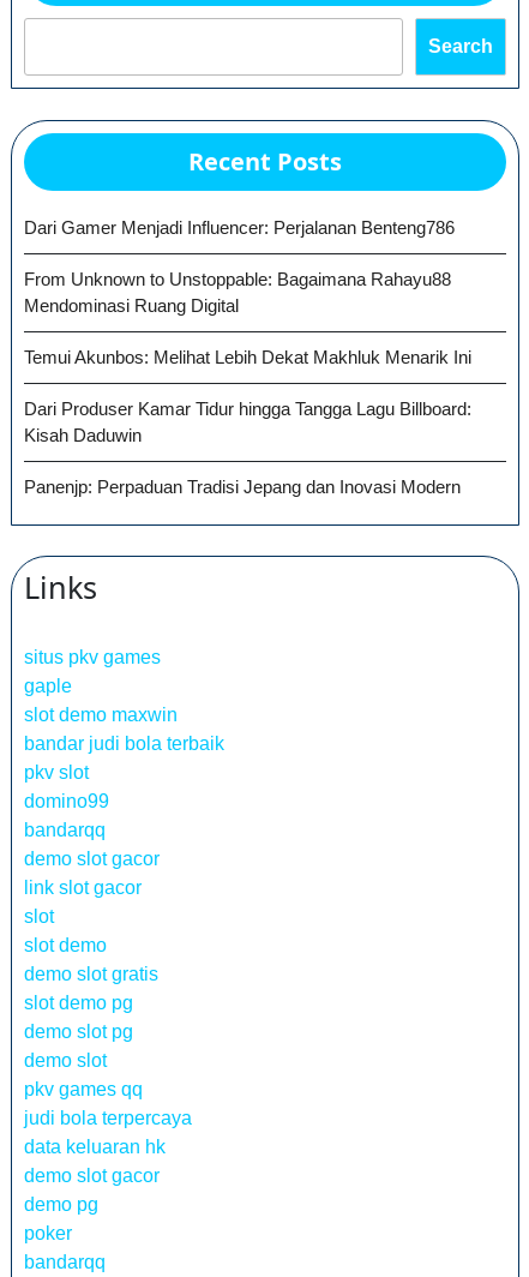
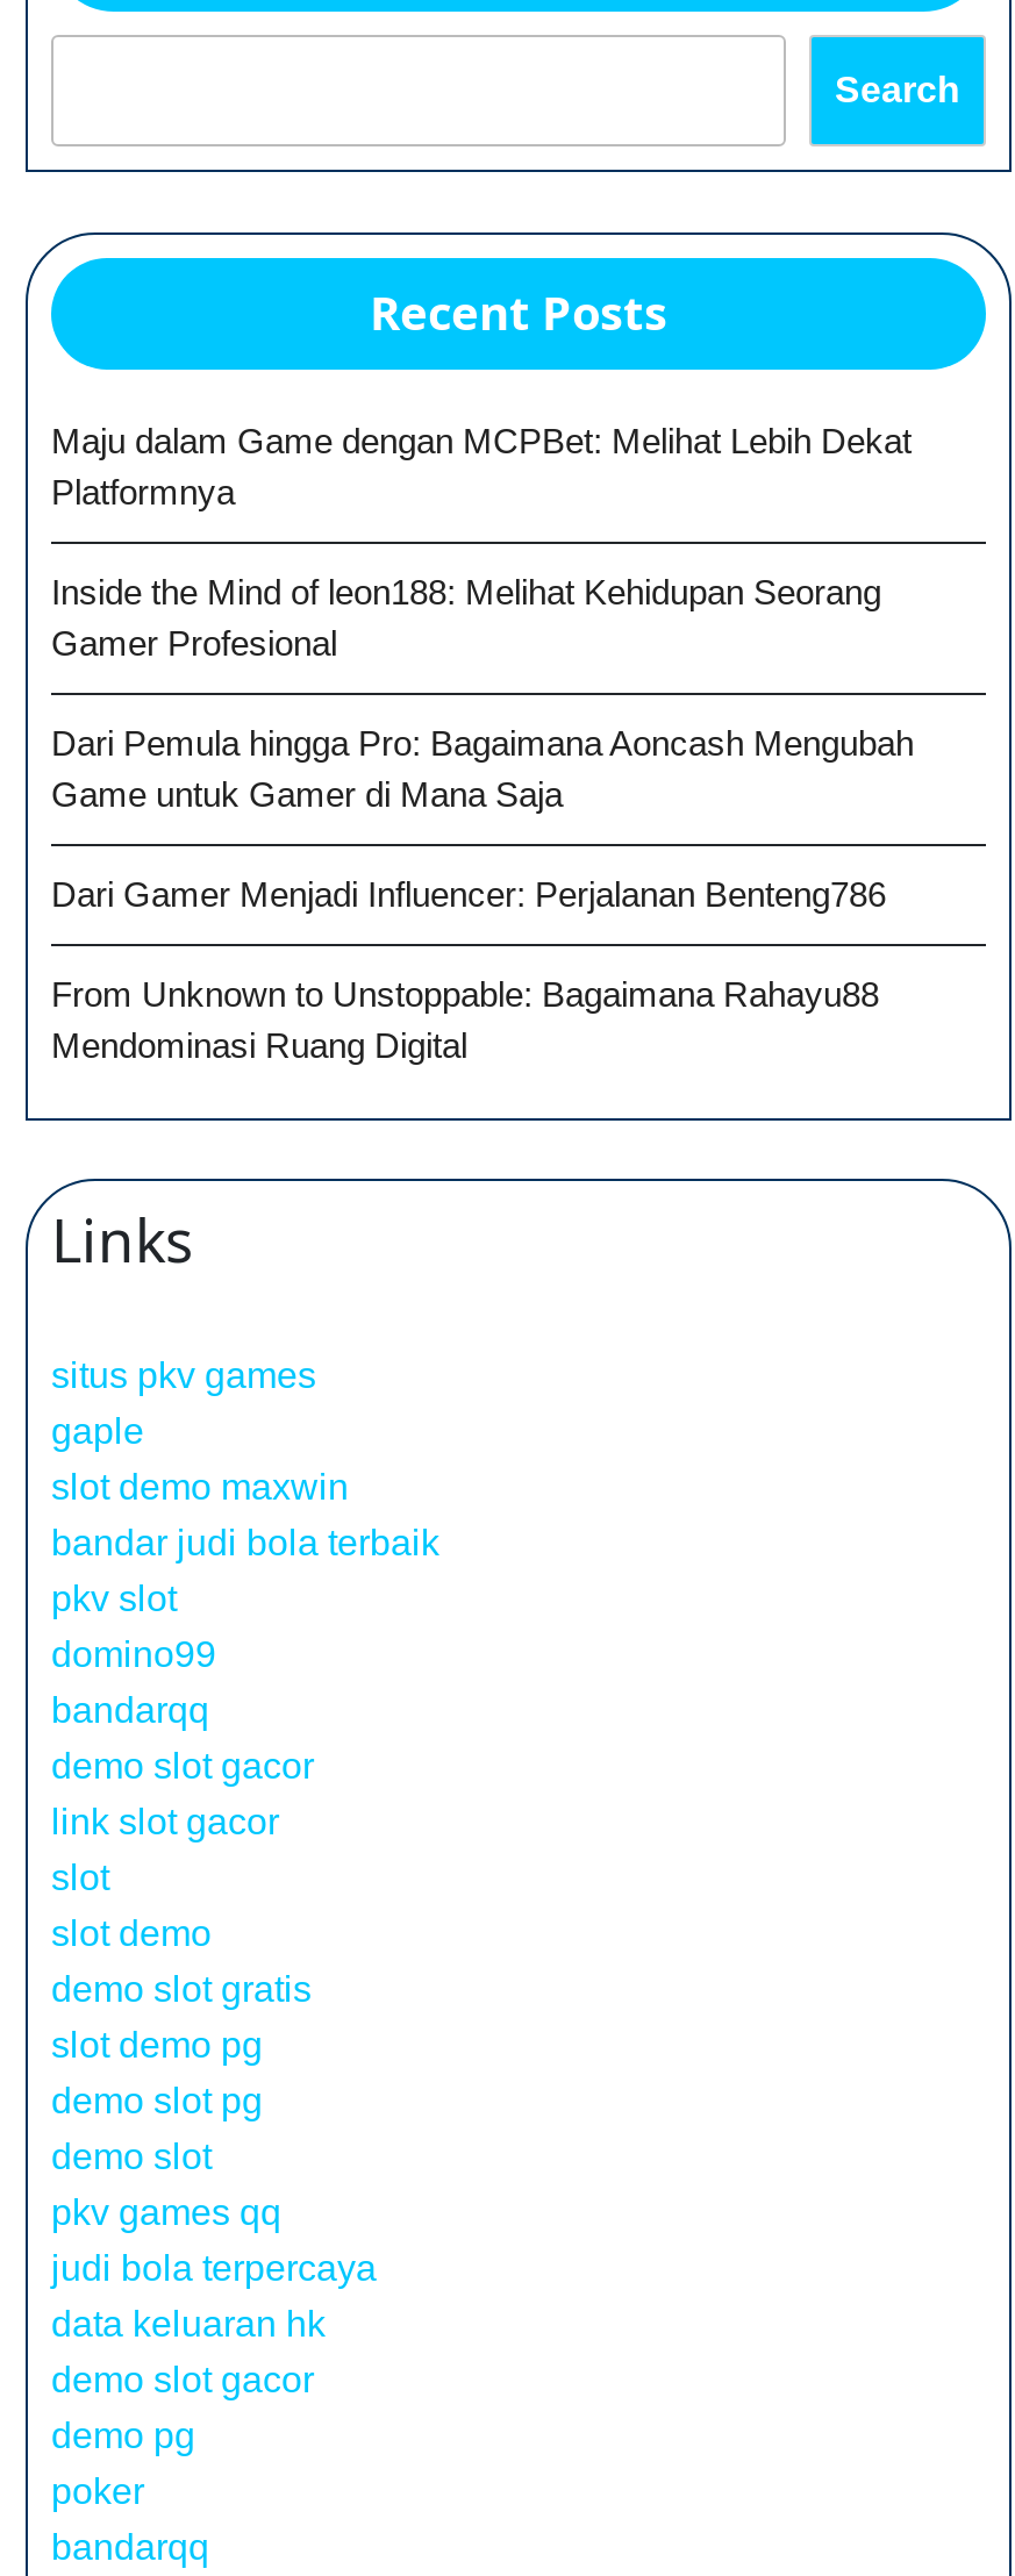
+ Maju dalam Game dengan MCPBet: Melihat Lebih Dekat
+ Platformnya
+ Inside the Mind of leon188: Melihat Kehidupan Seorang
+ Gamer Profesional
+ Dari Pemula hingga Pro: Bagaimana Aoncash Mengubah
+ Game untuk Gamer di Mana Saja

moved down: Dari Gamer Menjadi Influencer: Perjalanan Benteng786 | From Unknown to Unstoppable: Bagaimana Rahayu88 | Mendominasi Ruang Digital

- Temui Akunbos: Melihat Lebih Dekat Makhluk Menarik Ini
- Dari Produser Kamar Tidur hingga Tangga Lagu Billboard:
- Kisah Daduwin
- Panenjp: Perpaduan Tradisi Jepang dan Inovasi Modern
